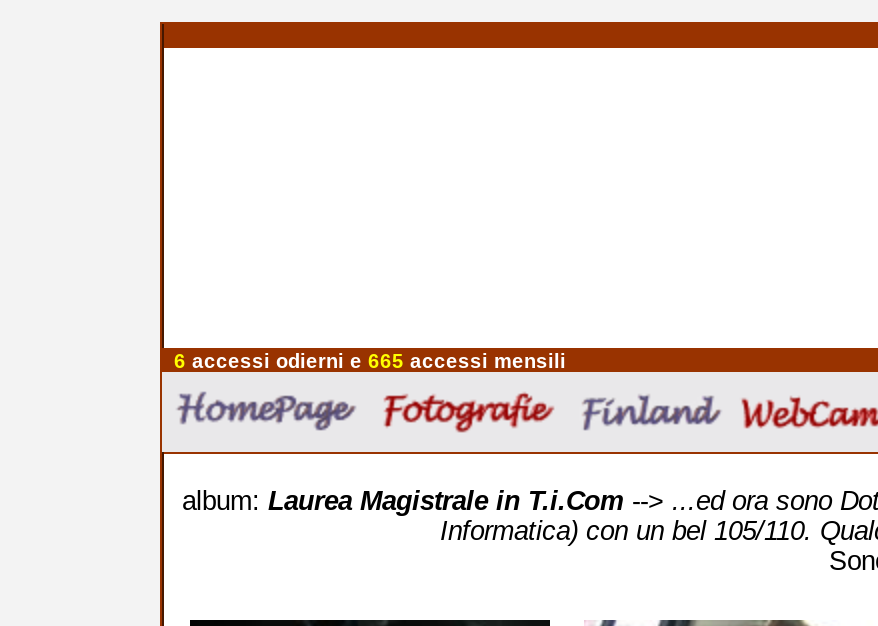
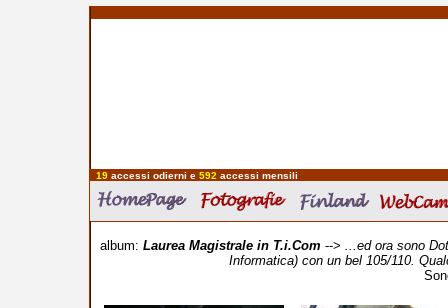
- 6 accessi odierni e 665 accessi mensili
+ 19 accessi odierni e 592 accessi mensili
